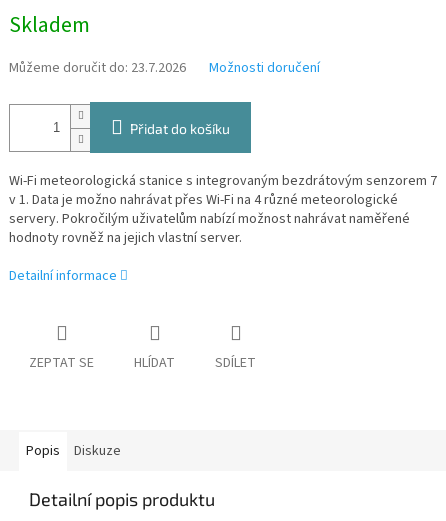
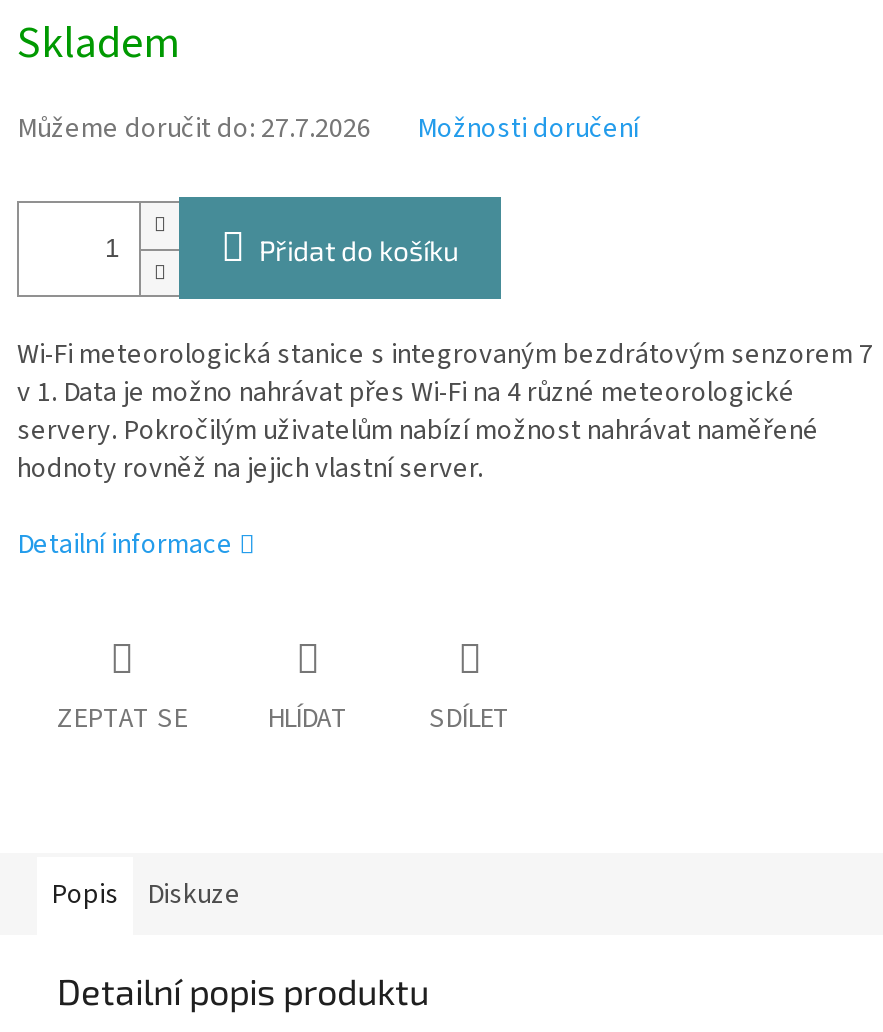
- Můžeme doručit do: 23.7.2026
+ Můžeme doručit do: 27.7.2026
